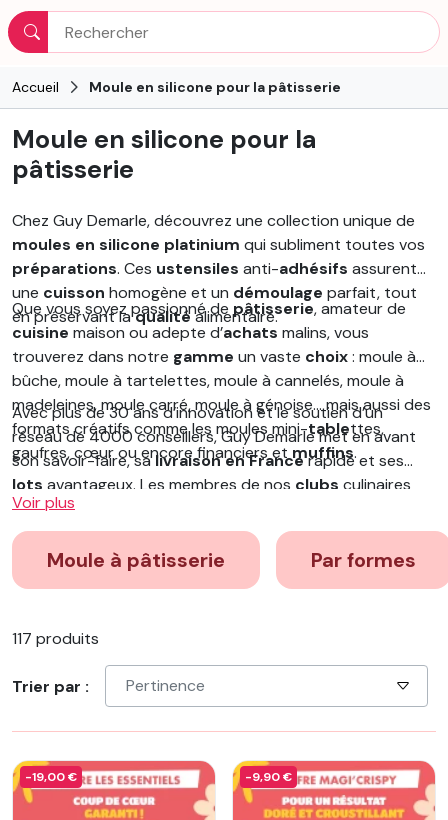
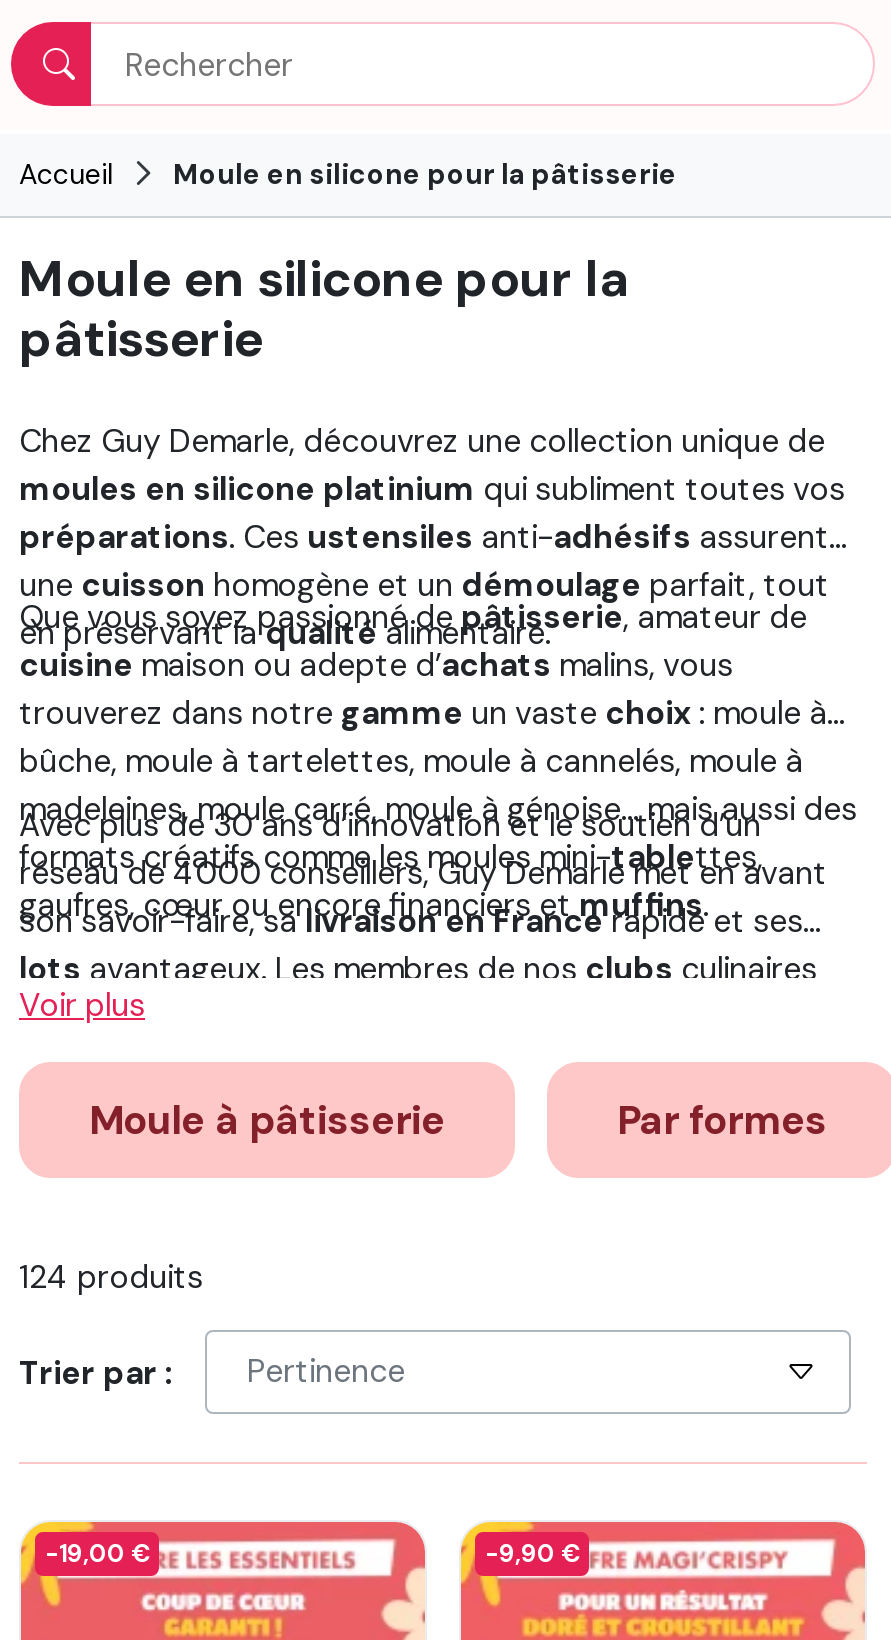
- 117 produits
+ 124 produits
